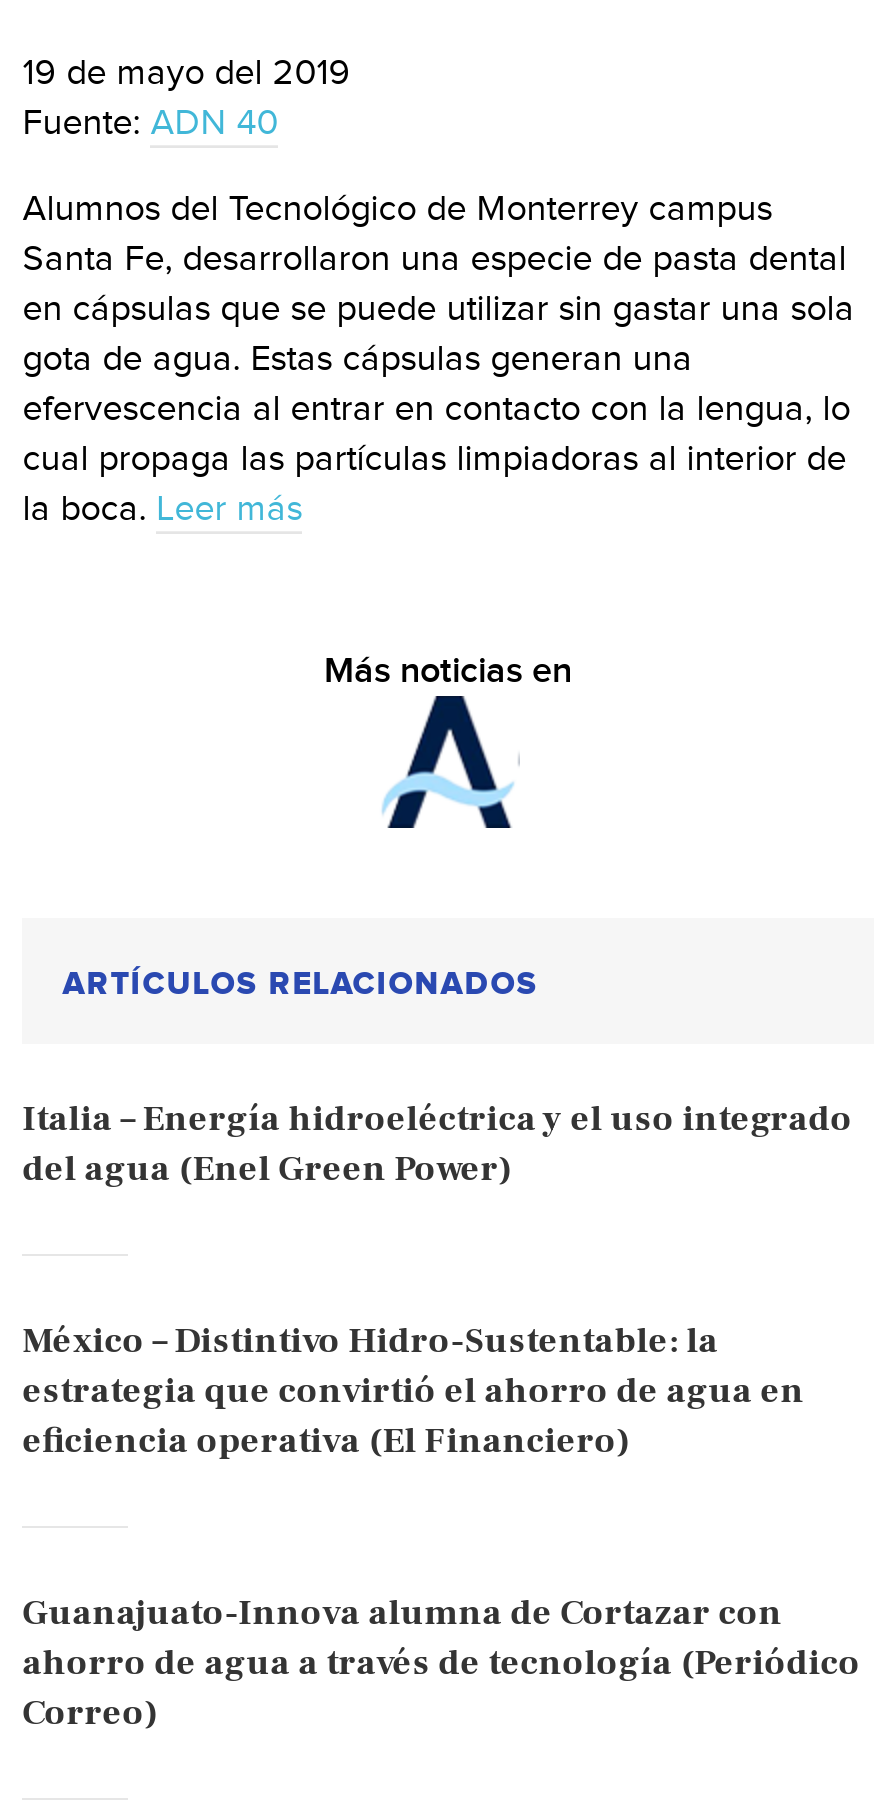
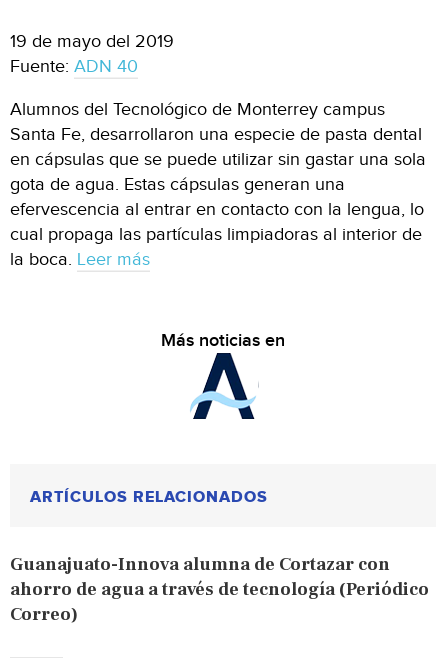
- Italia – Energía hidroeléctrica y el uso integrado
- del agua (Enel Green Power)

- México – Distintivo Hidro-Sustentable: la
- estrategia que convirtió el ahorro de agua en
- eficiencia operativa (El Financiero)
